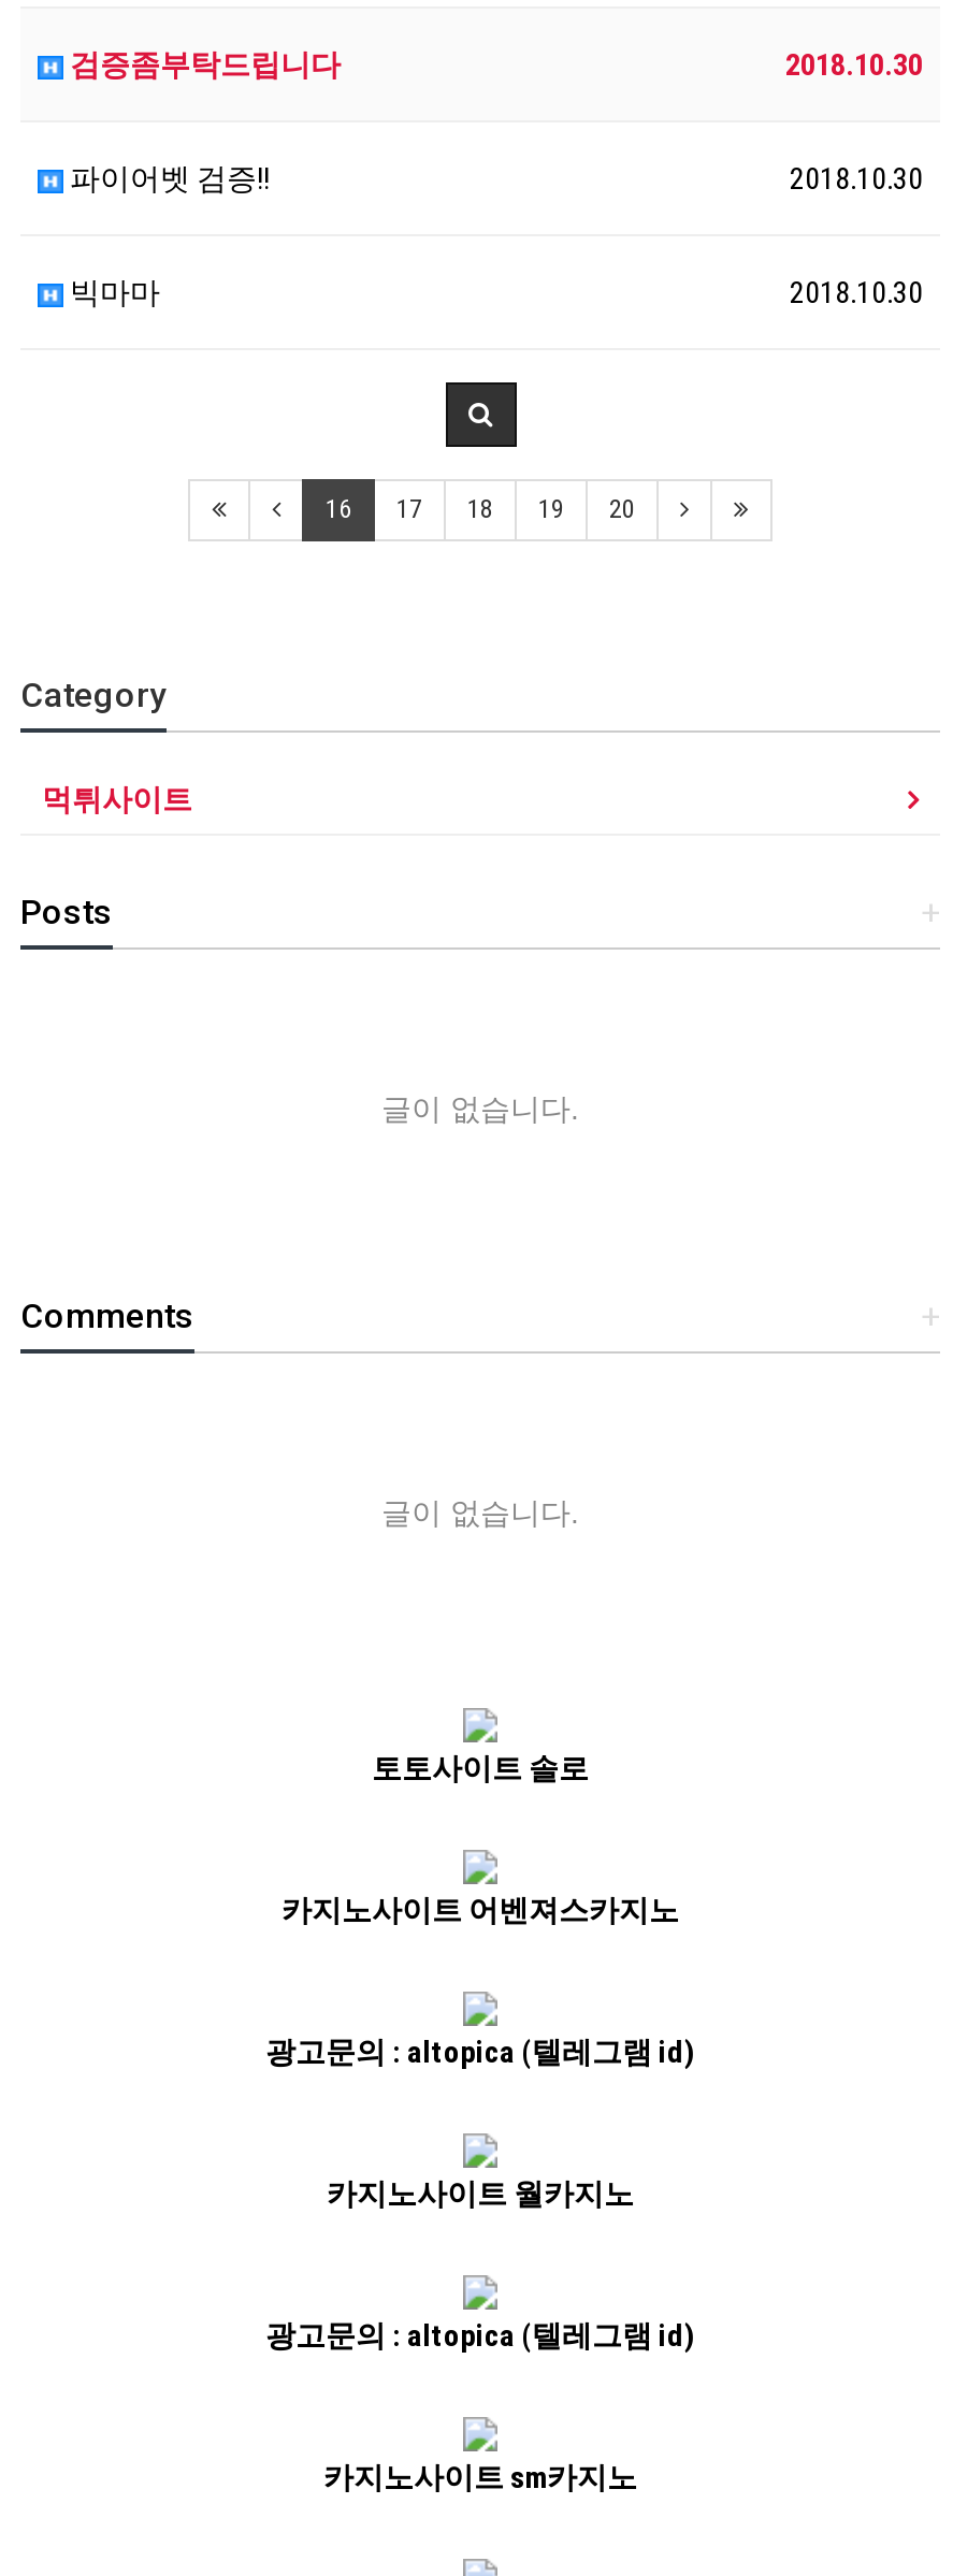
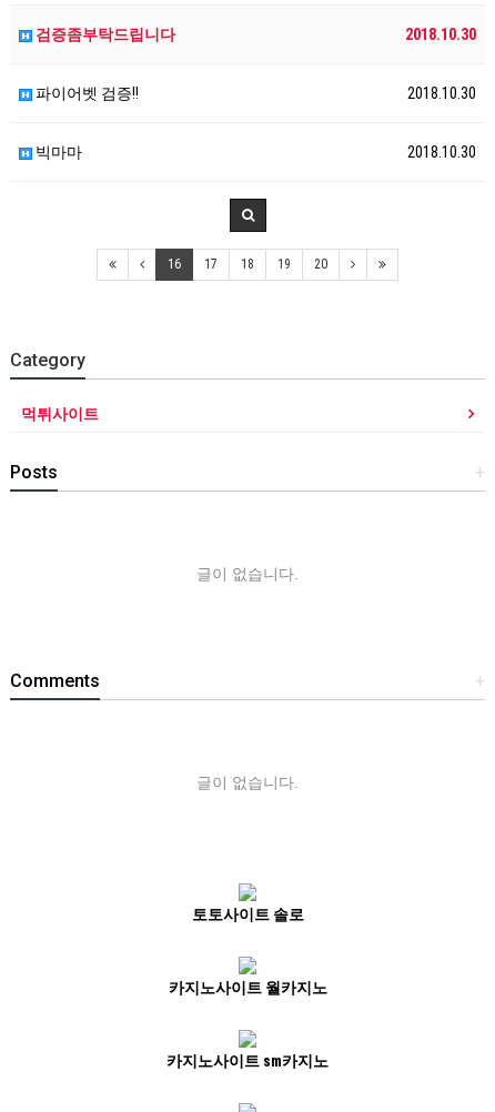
- 카지노사이트 어벤져스카지노

- 광고문의 : altopica (텔레그램 id)

- 광고문의 : altopica (텔레그램 id)
